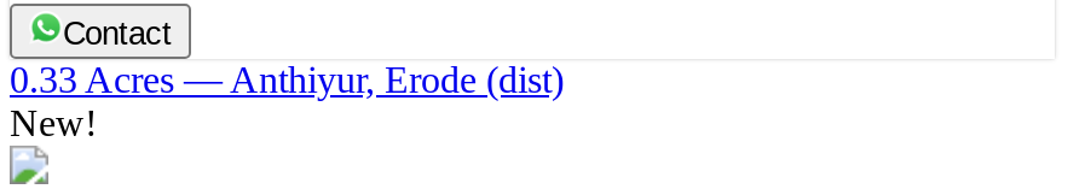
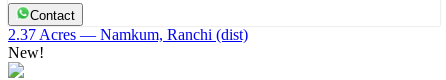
- 0.33 Acres— Anthiyur, Erode (dist)
+ 2.37 Acres— Namkum, Ranchi (dist)
